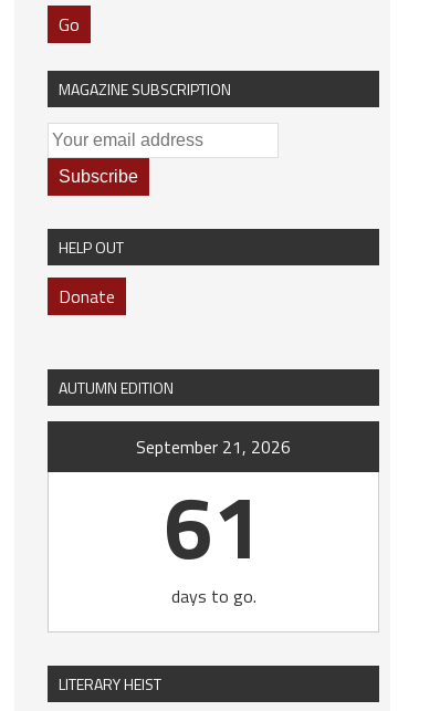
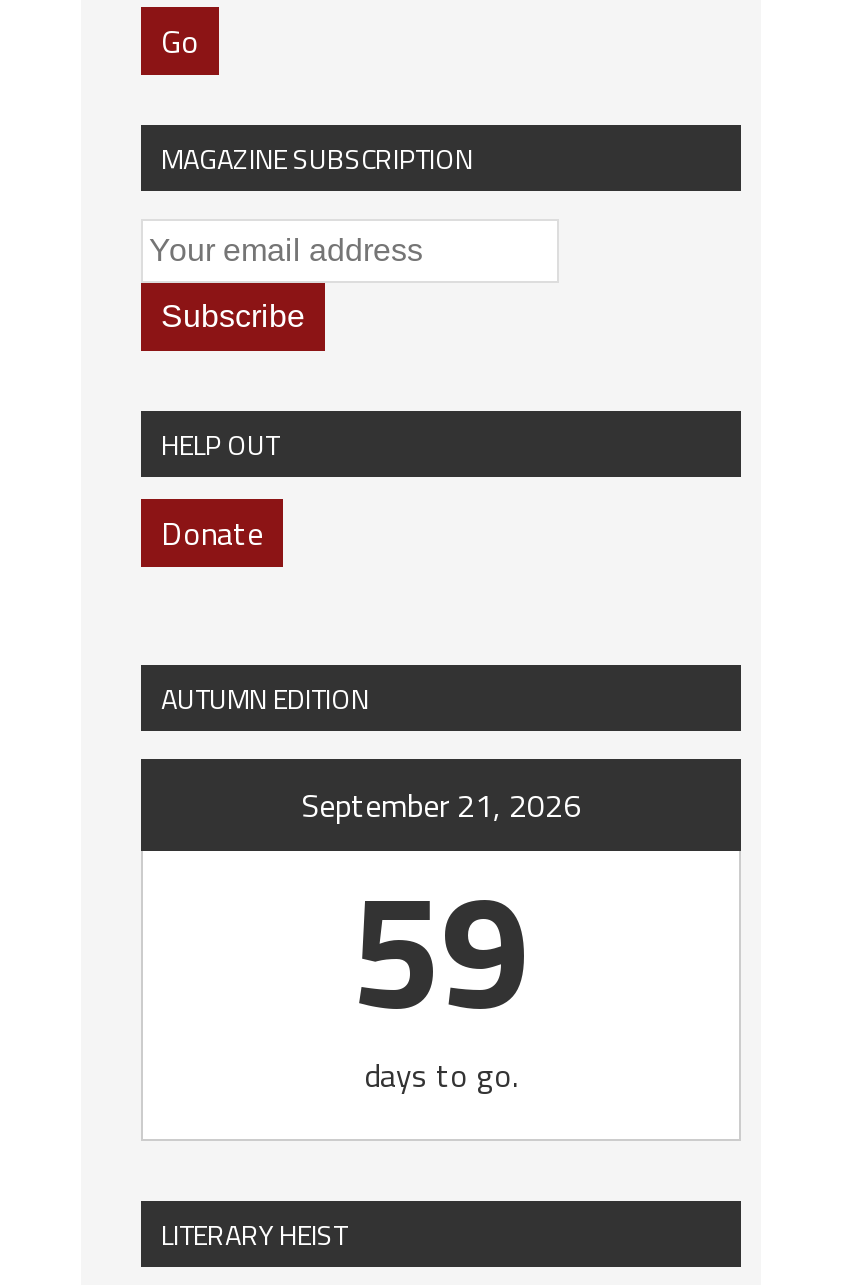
- 61
+ 59
